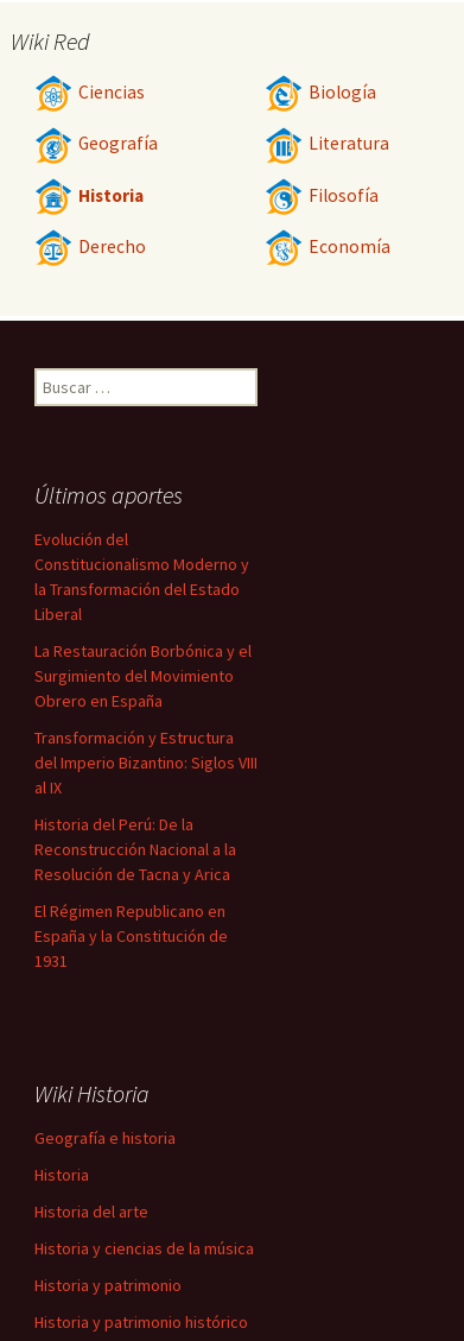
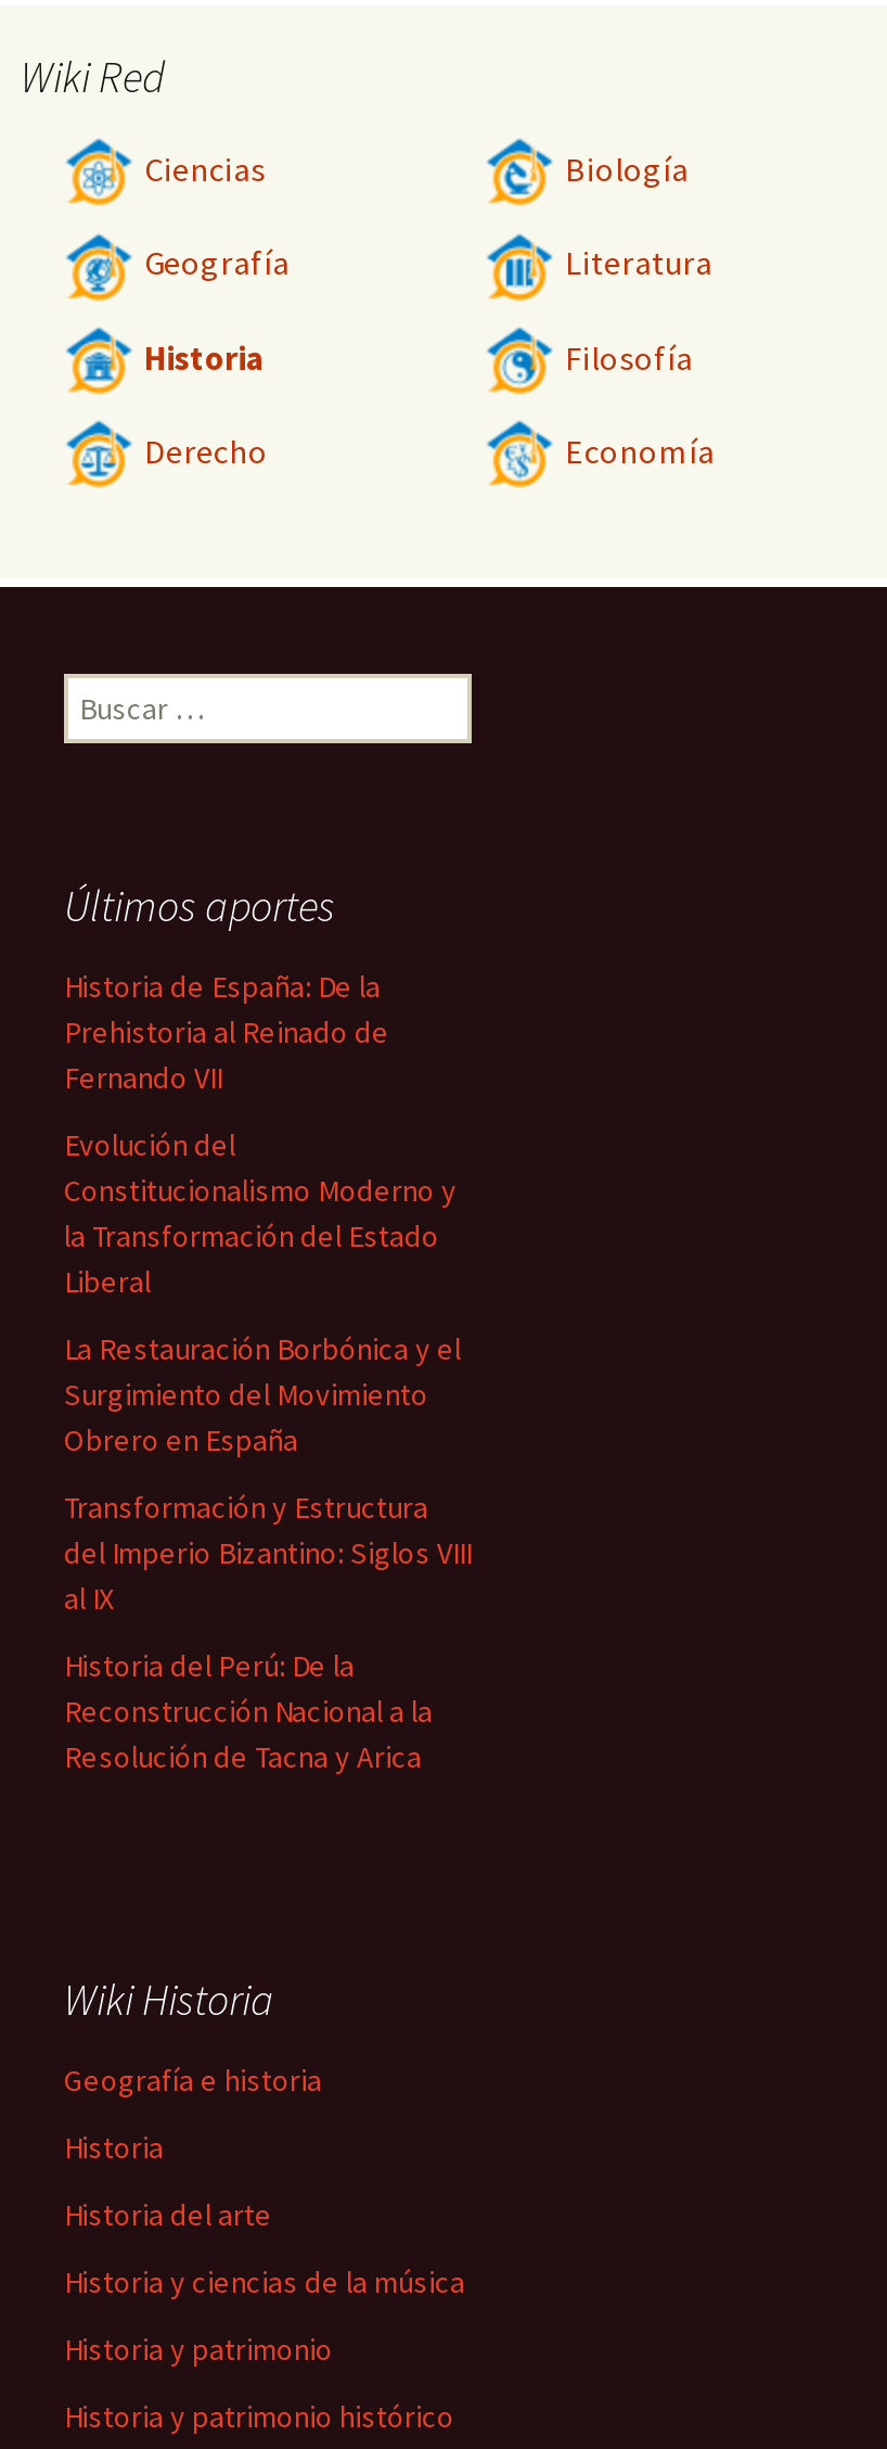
+ Historia de España: De la
+ Prehistoria al Reinado de
+ Fernando VII

moved down: Evolución del | Constitucionalismo Moderno y | la Transformación del Estado | ... | Reconstrucción Nacional a la | Resolución de Tacna y Arica

- El Régimen Republicano en
- España y la Constitución de
- 1931
